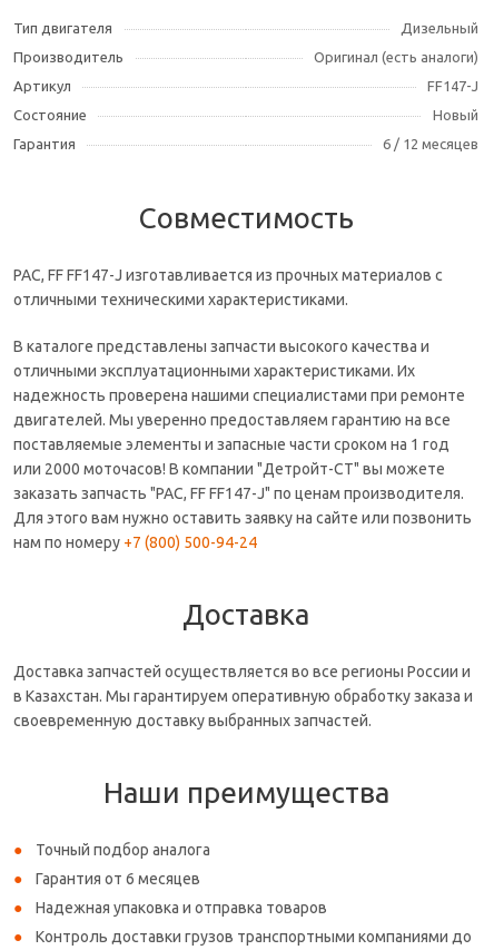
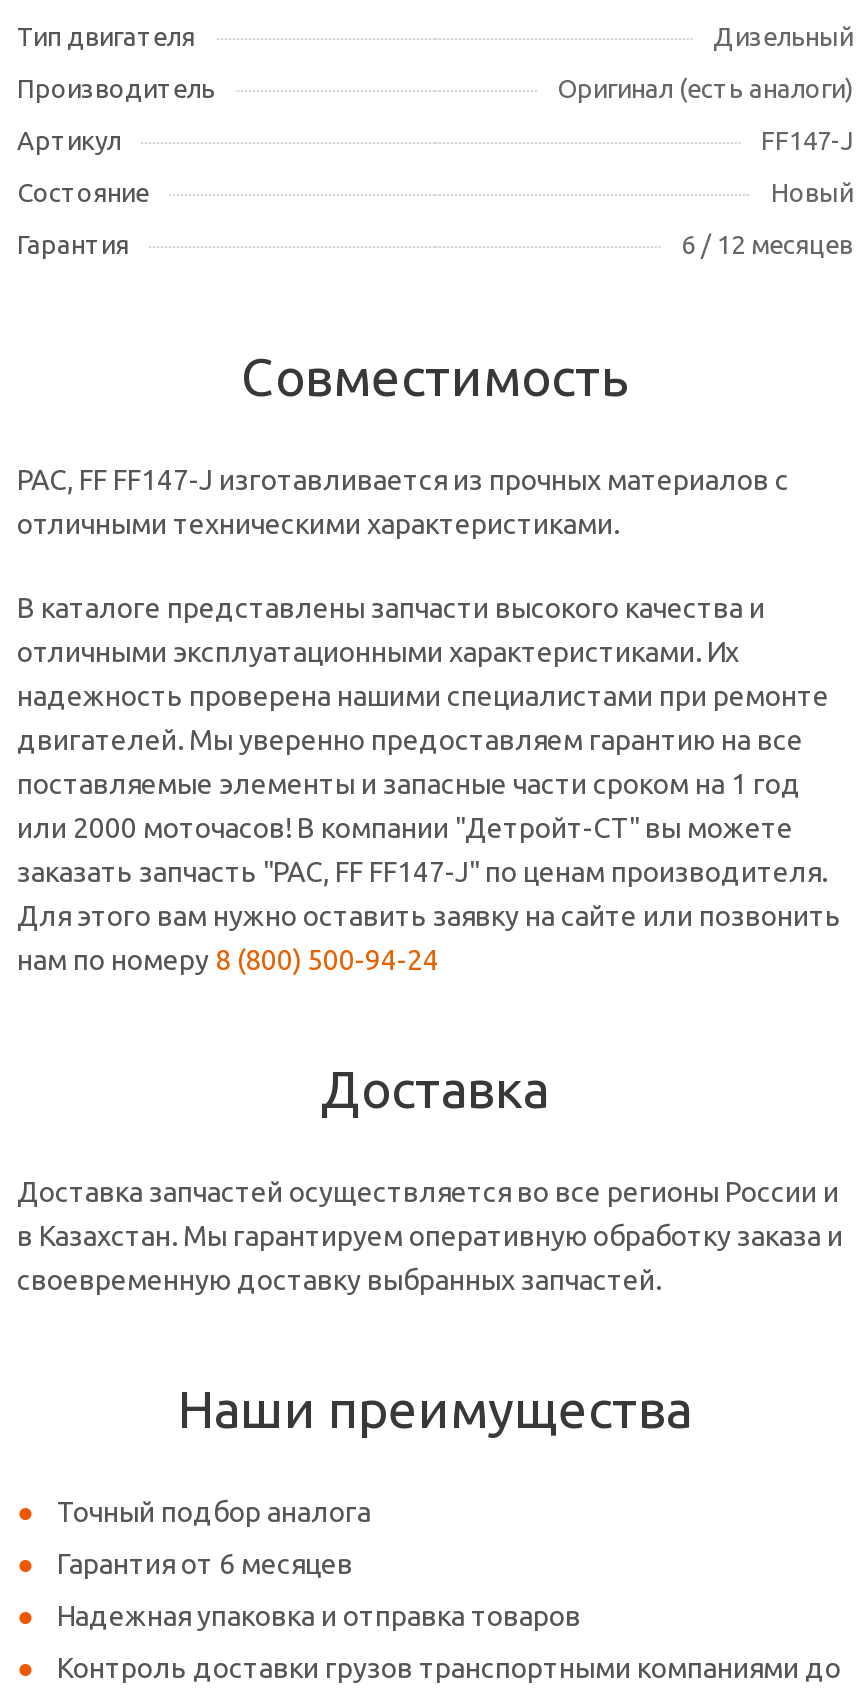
- нам по номеру +7 (800) 500-94-24
+ нам по номеру 8 (800) 500-94-24
